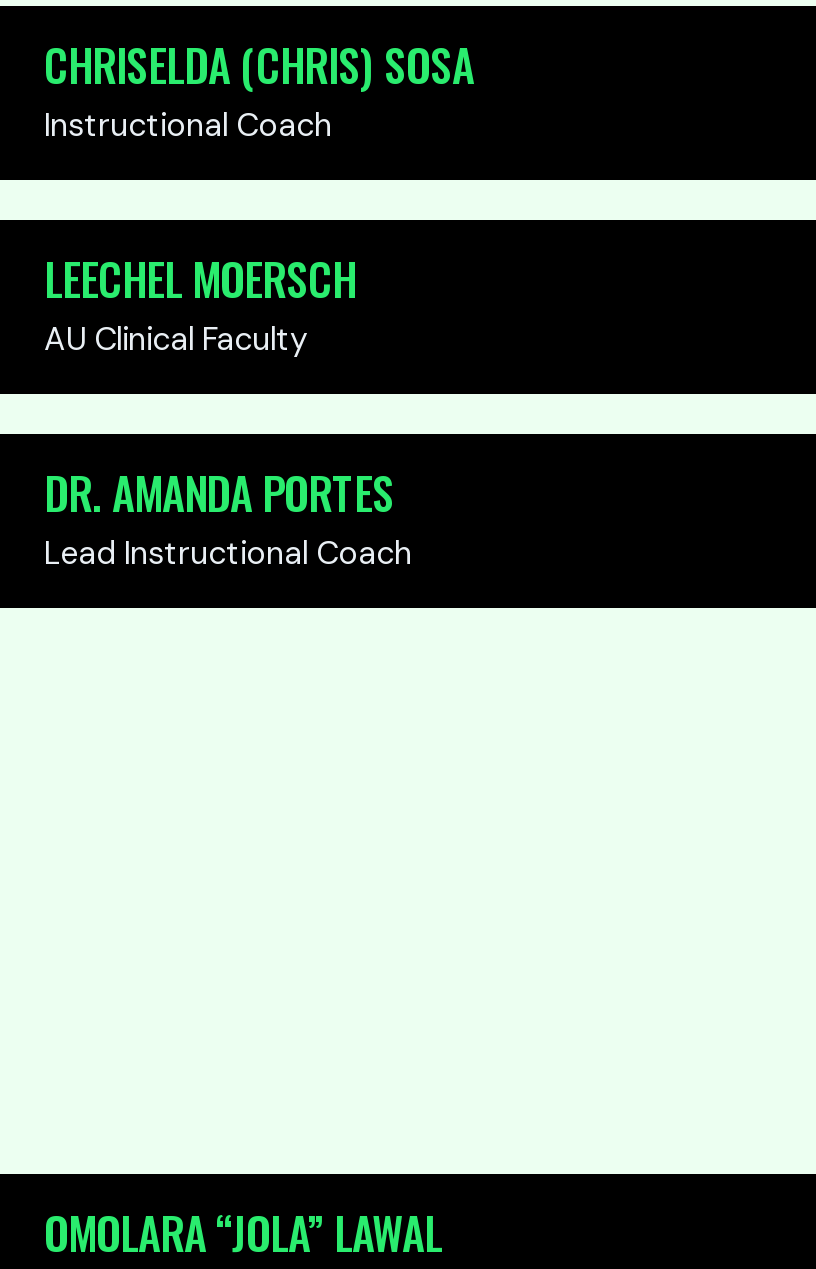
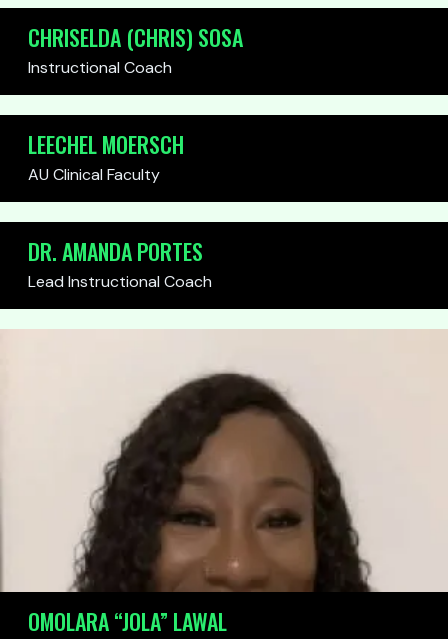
+ [image]
